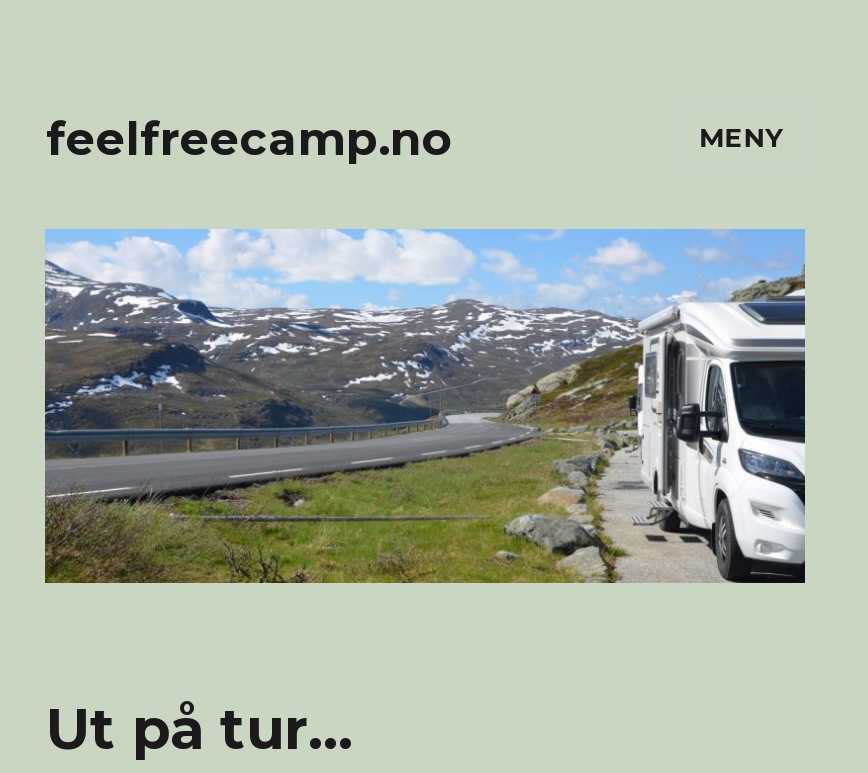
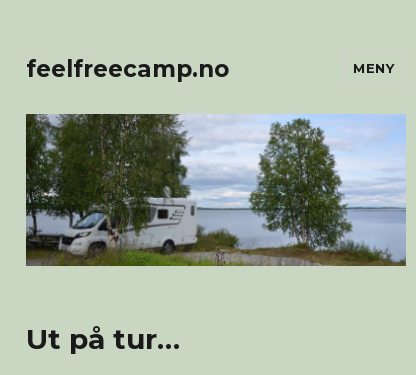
- [image]
+ [image]
